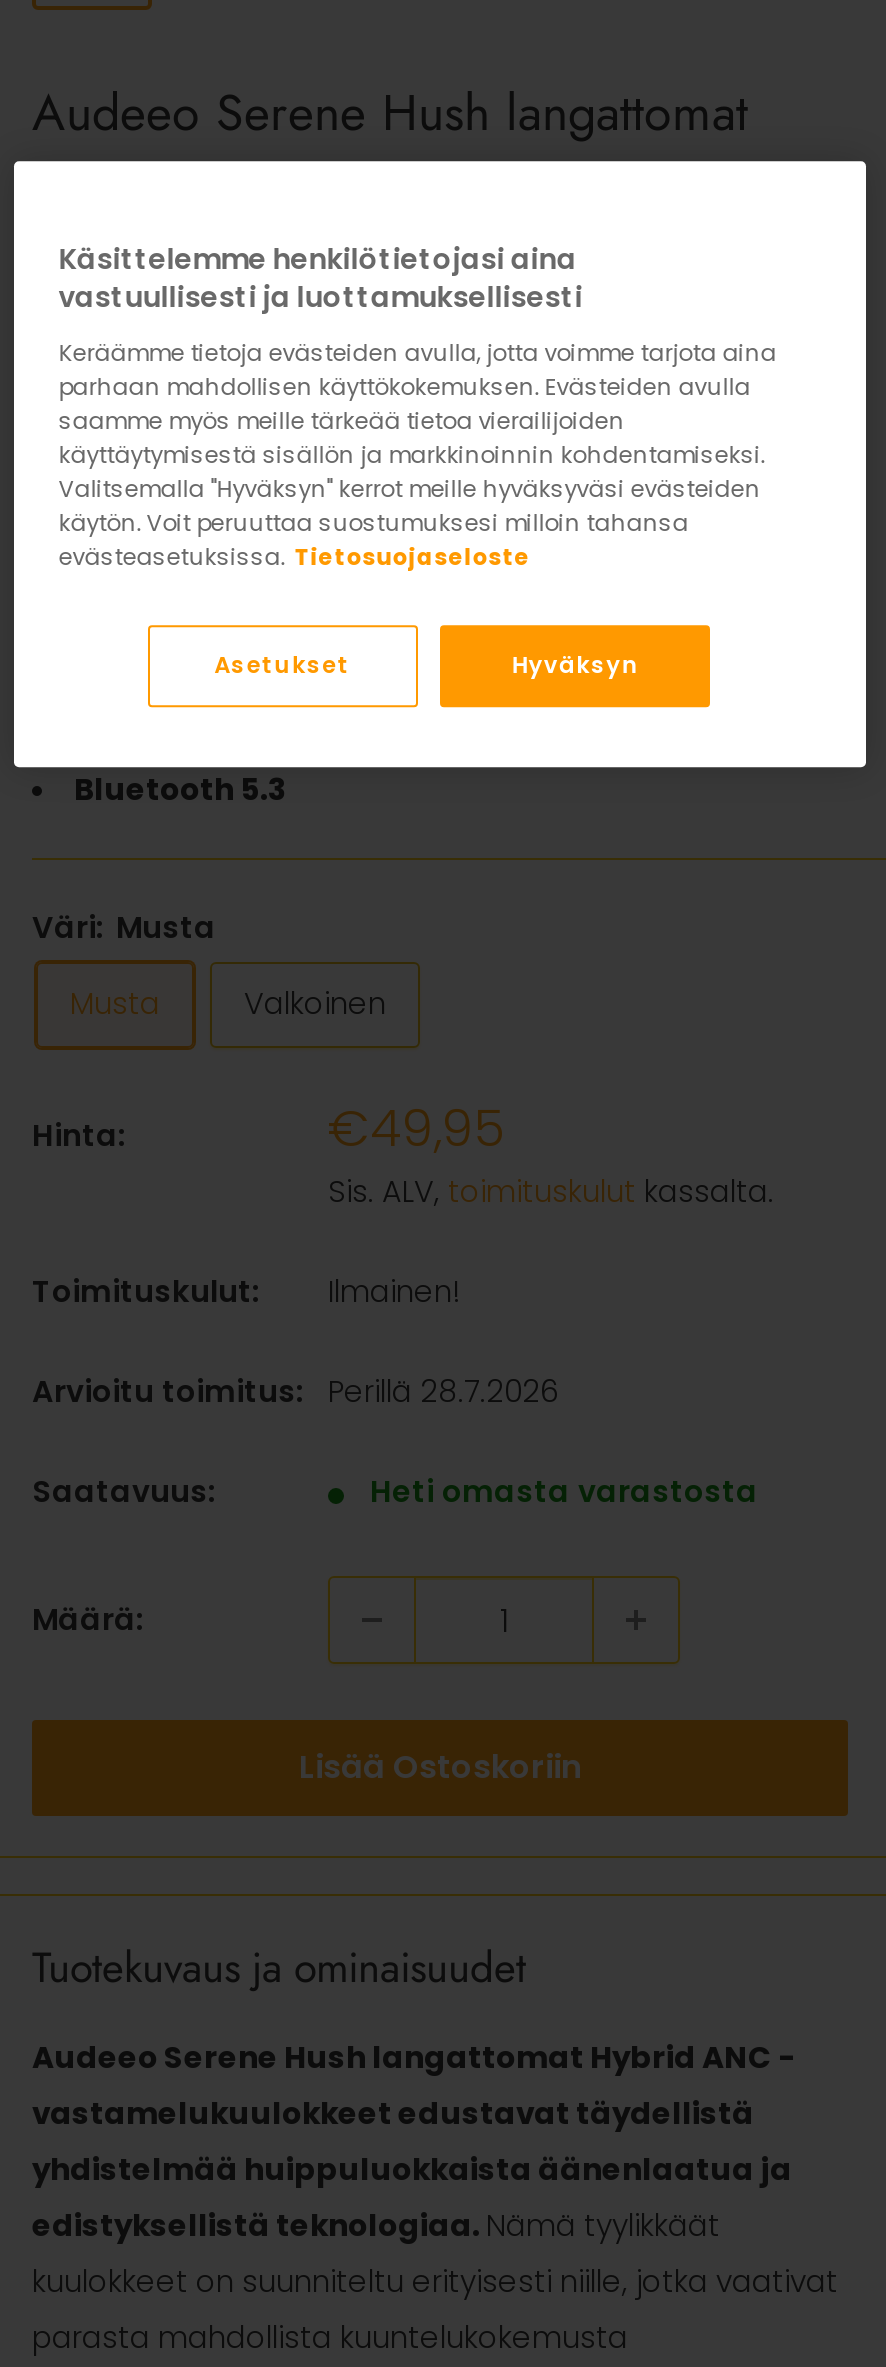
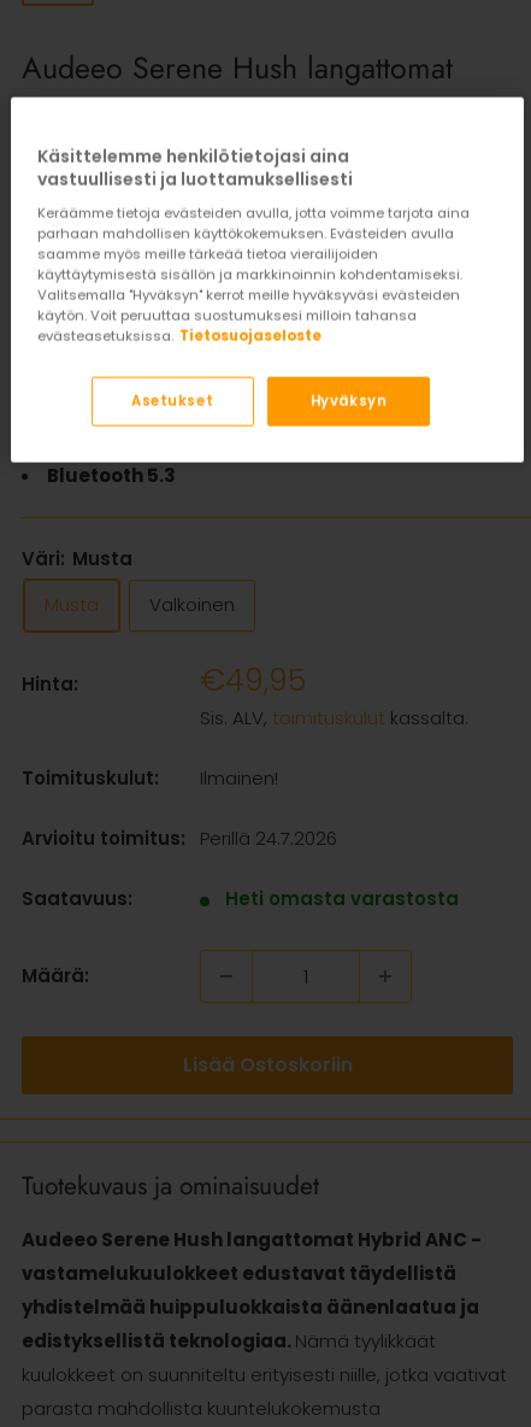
- Arvioitu toimitus: Perillä 28.7.2026
+ Arvioitu toimitus: Perillä 24.7.2026
